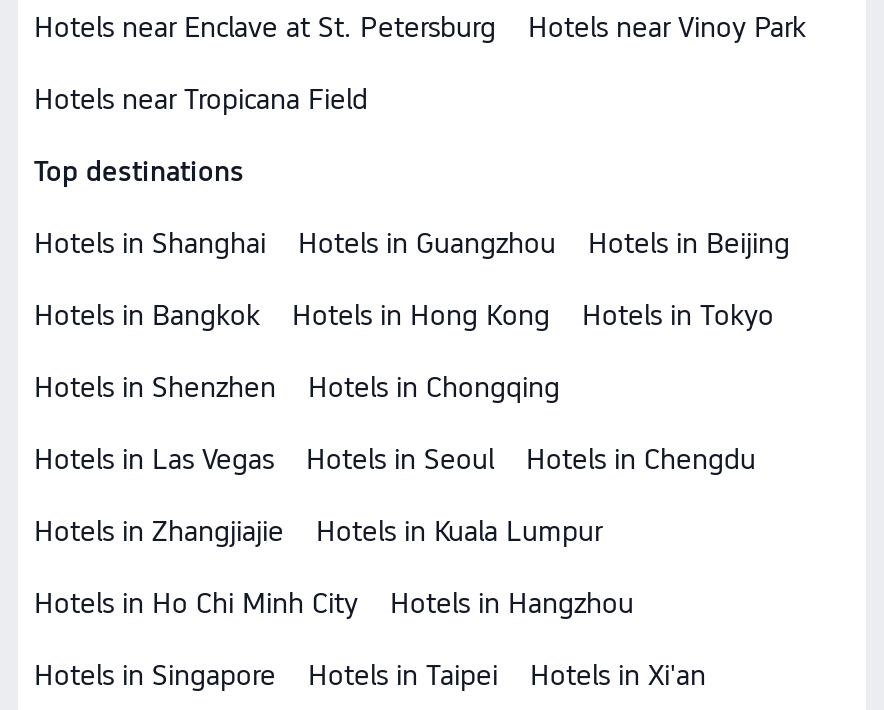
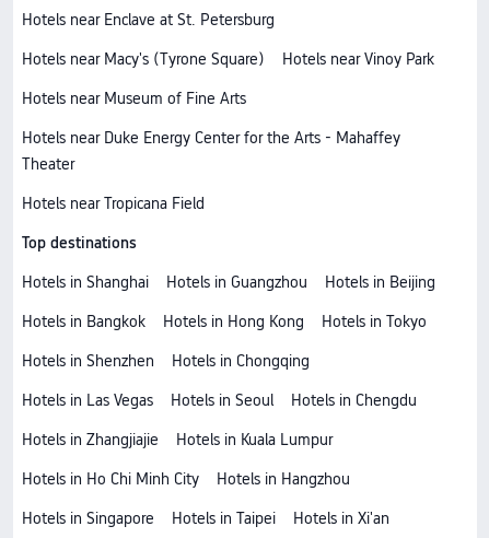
+ Hotels near Macy's (Tyrone Square)

+ Hotels near Museum of Fine Arts
+ Hotels near Duke Energy Center for the Arts - Mahaffey
+ Theater
